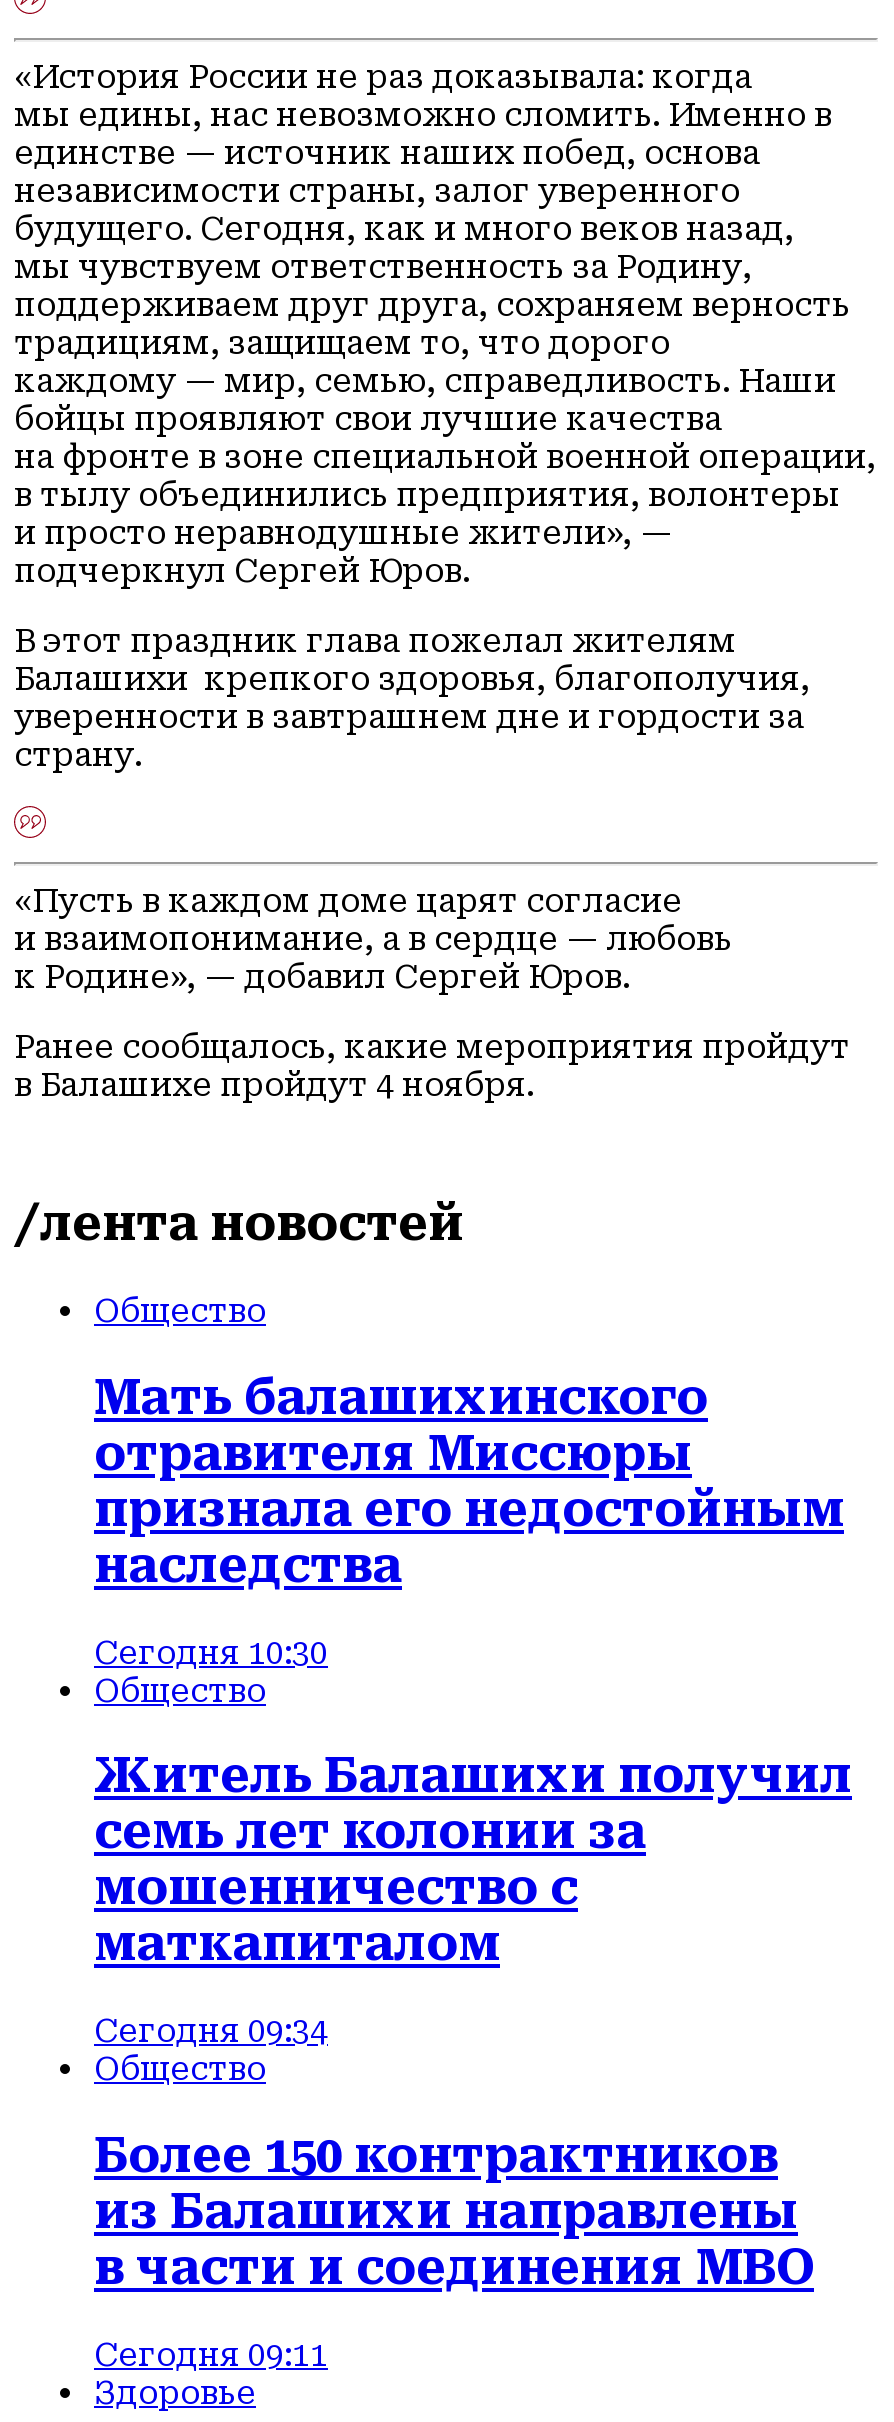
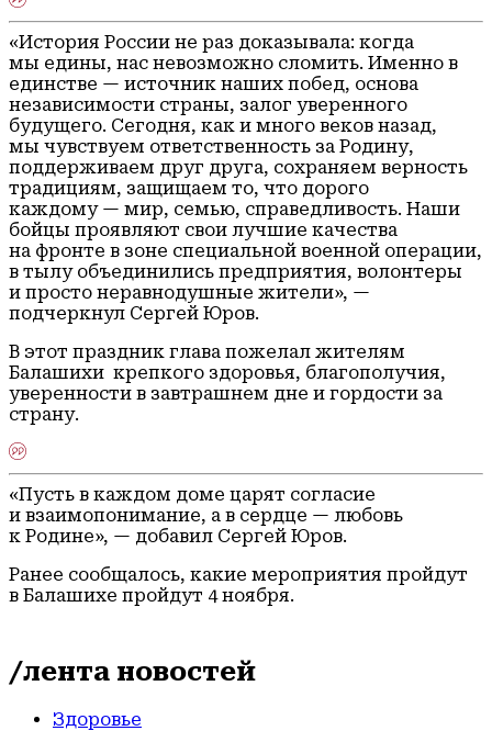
- Общество
- Мать балашихинского
- отравителя Миссюры
- признала его недостойным
- наследства
- Сегодня 10:30
- Общество
- Житель Балашихи получил
- семь лет колонии за
- мошенничество с
- маткапиталом
- Сегодня 09:34
- Общество
- Более 150 контрактников
- из Балашихи направлены
- в части и соединения МВО
- Сегодня 09:11
